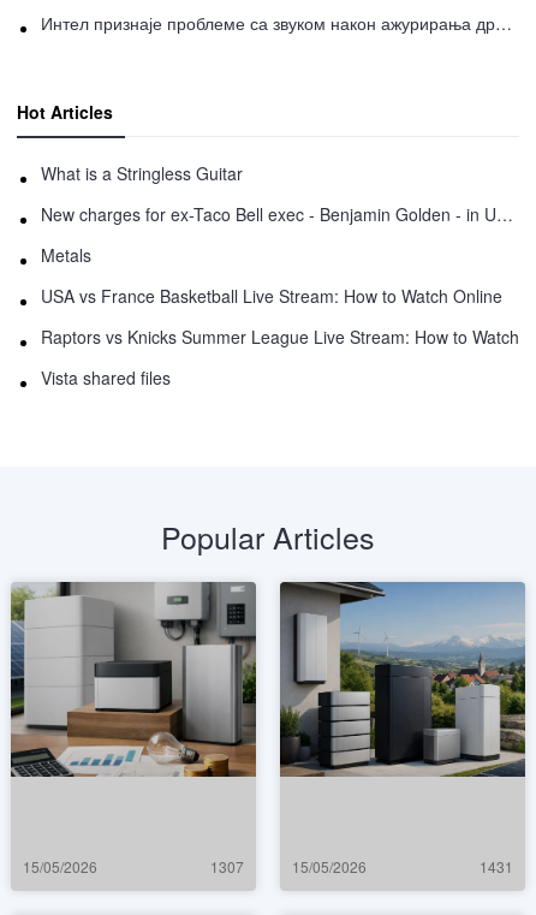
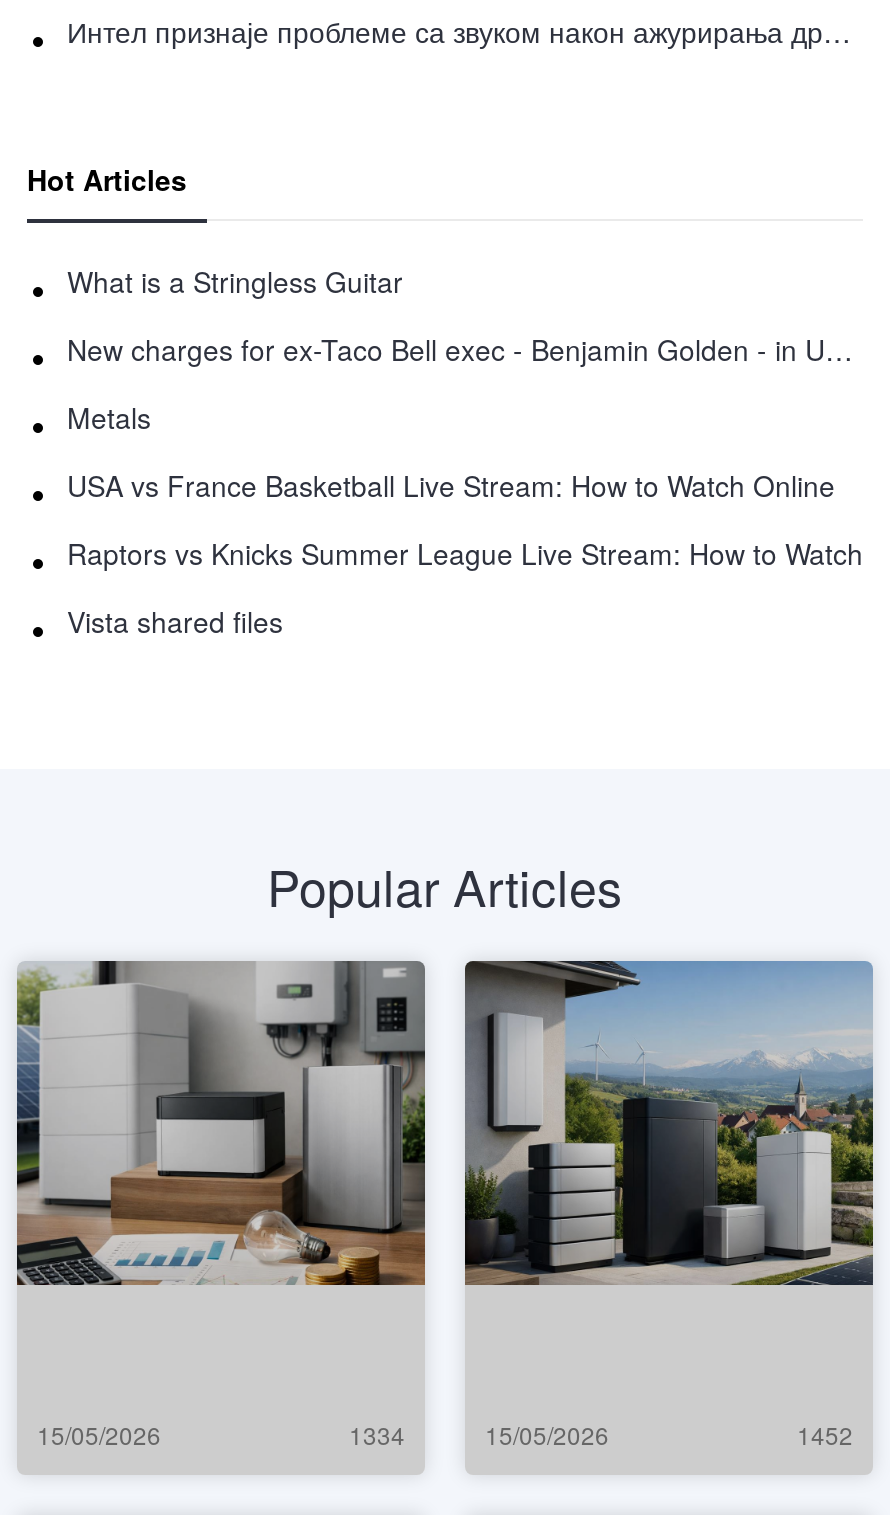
- 1307
+ 1334

- 1431
+ 1452
